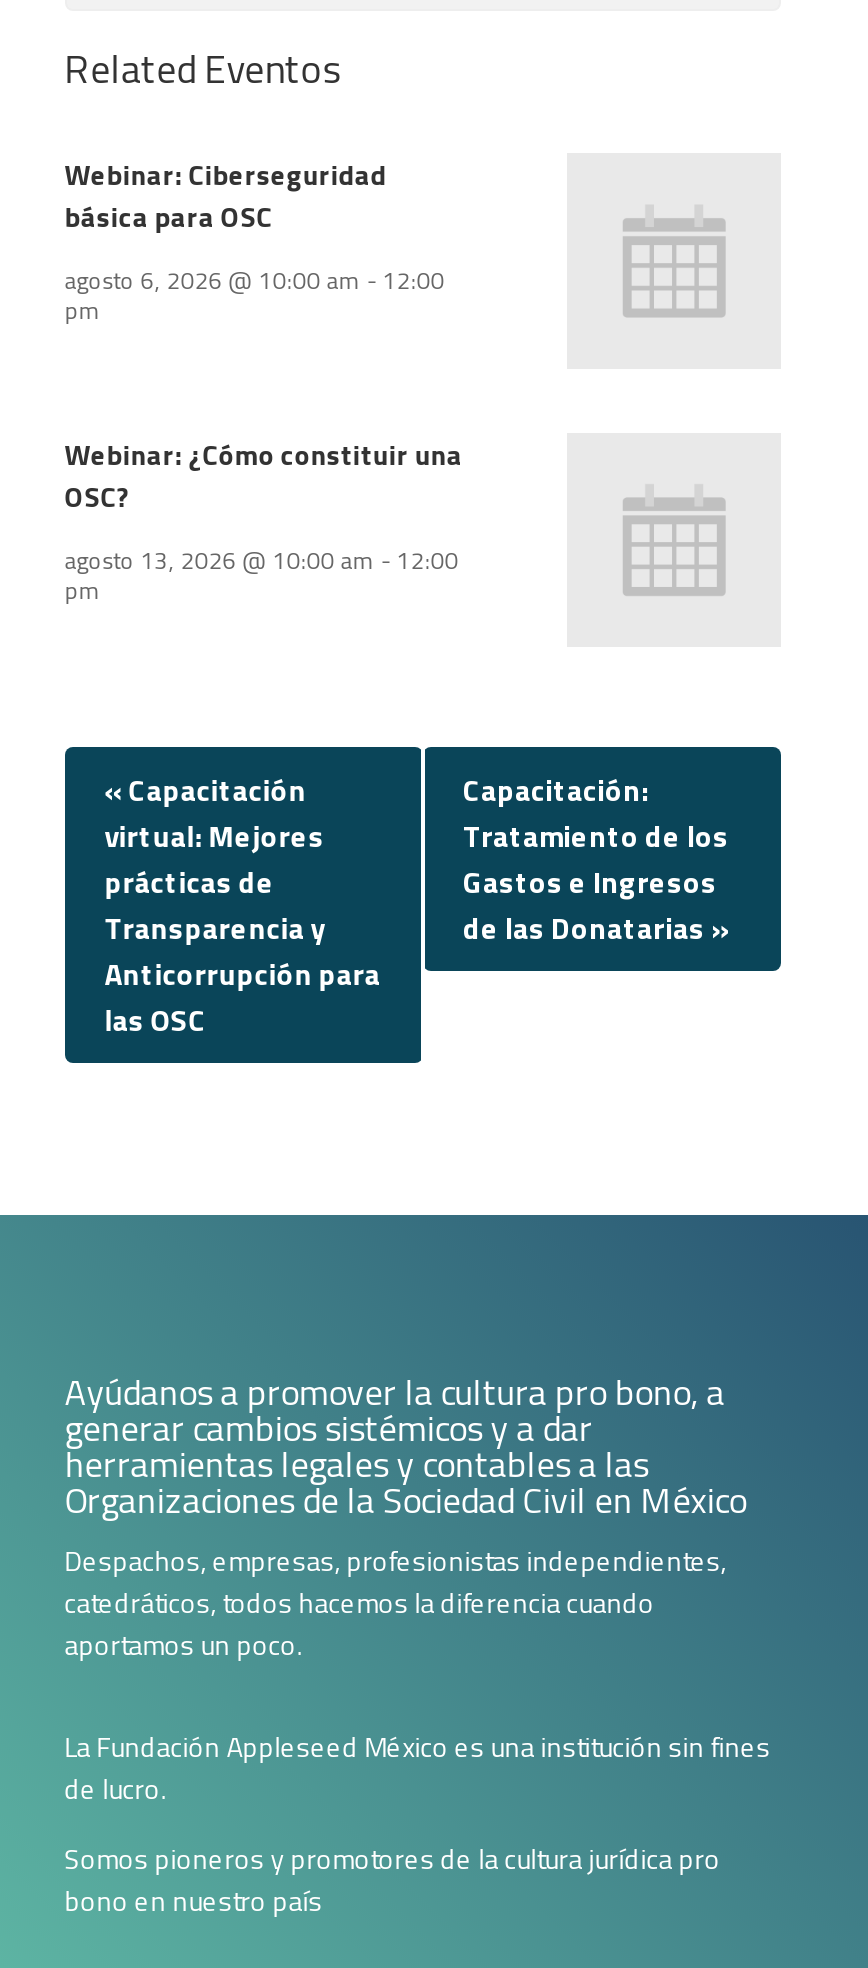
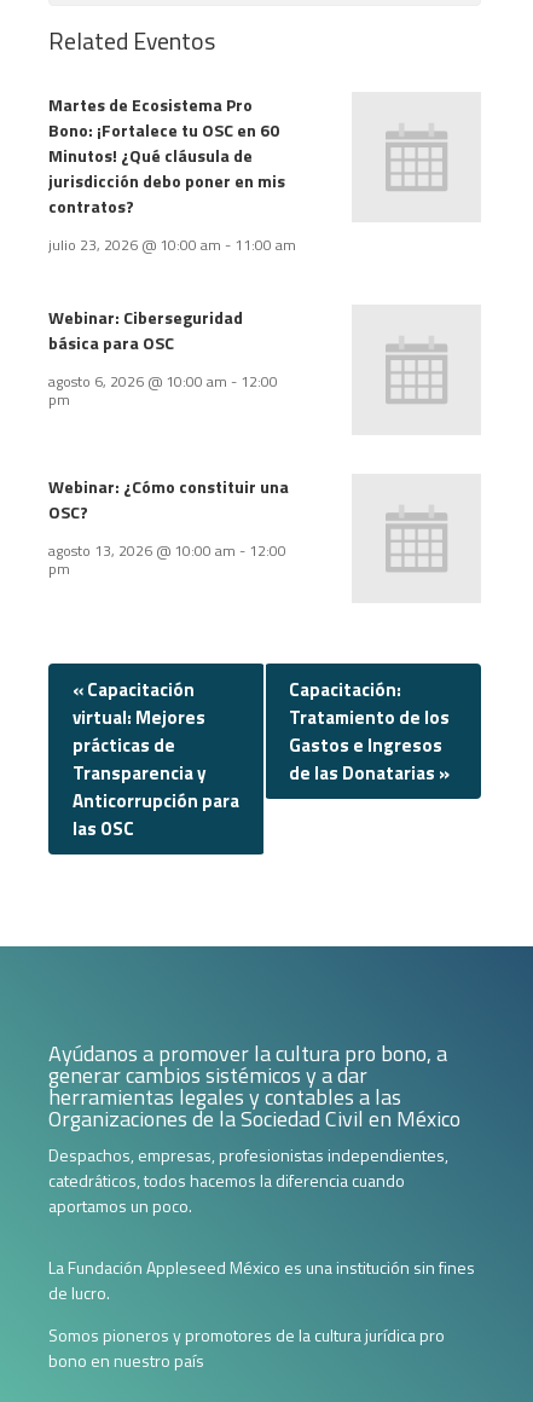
+ Martes de Ecosistema Pro
+ Bono: ¡Fortalece tu OSC en 60
+ Minutos! ¿Qué cláusula de
+ jurisdicción debo poner en mis
+ contratos?
+ julio 23, 2026 @ 10:00 am - 11:00 am
